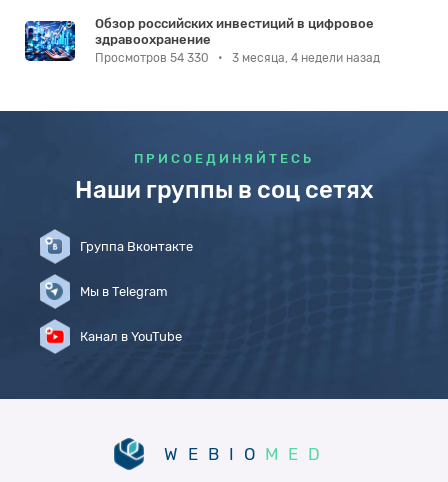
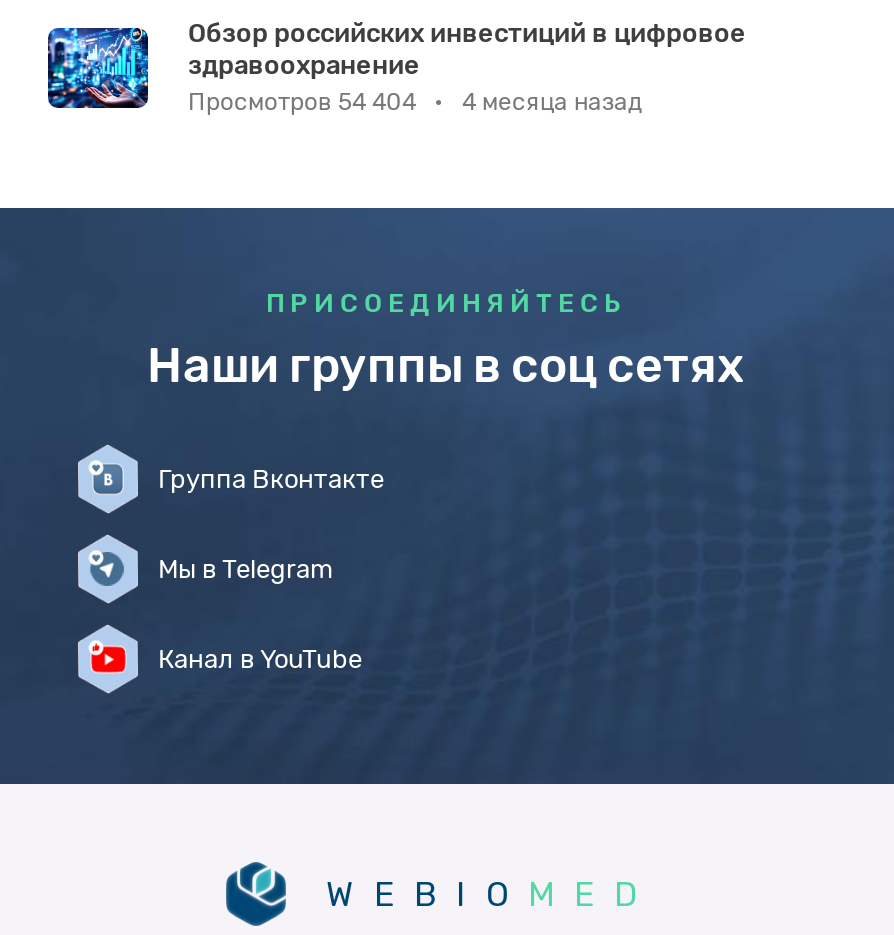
- Просмотров 54 330 • 3 месяца, 4 недели назад
+ Просмотров 54 404 • 4 месяца назад
